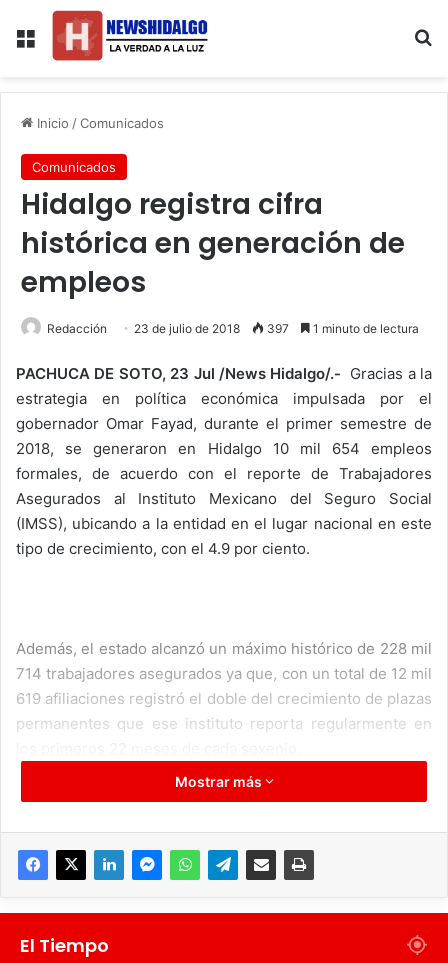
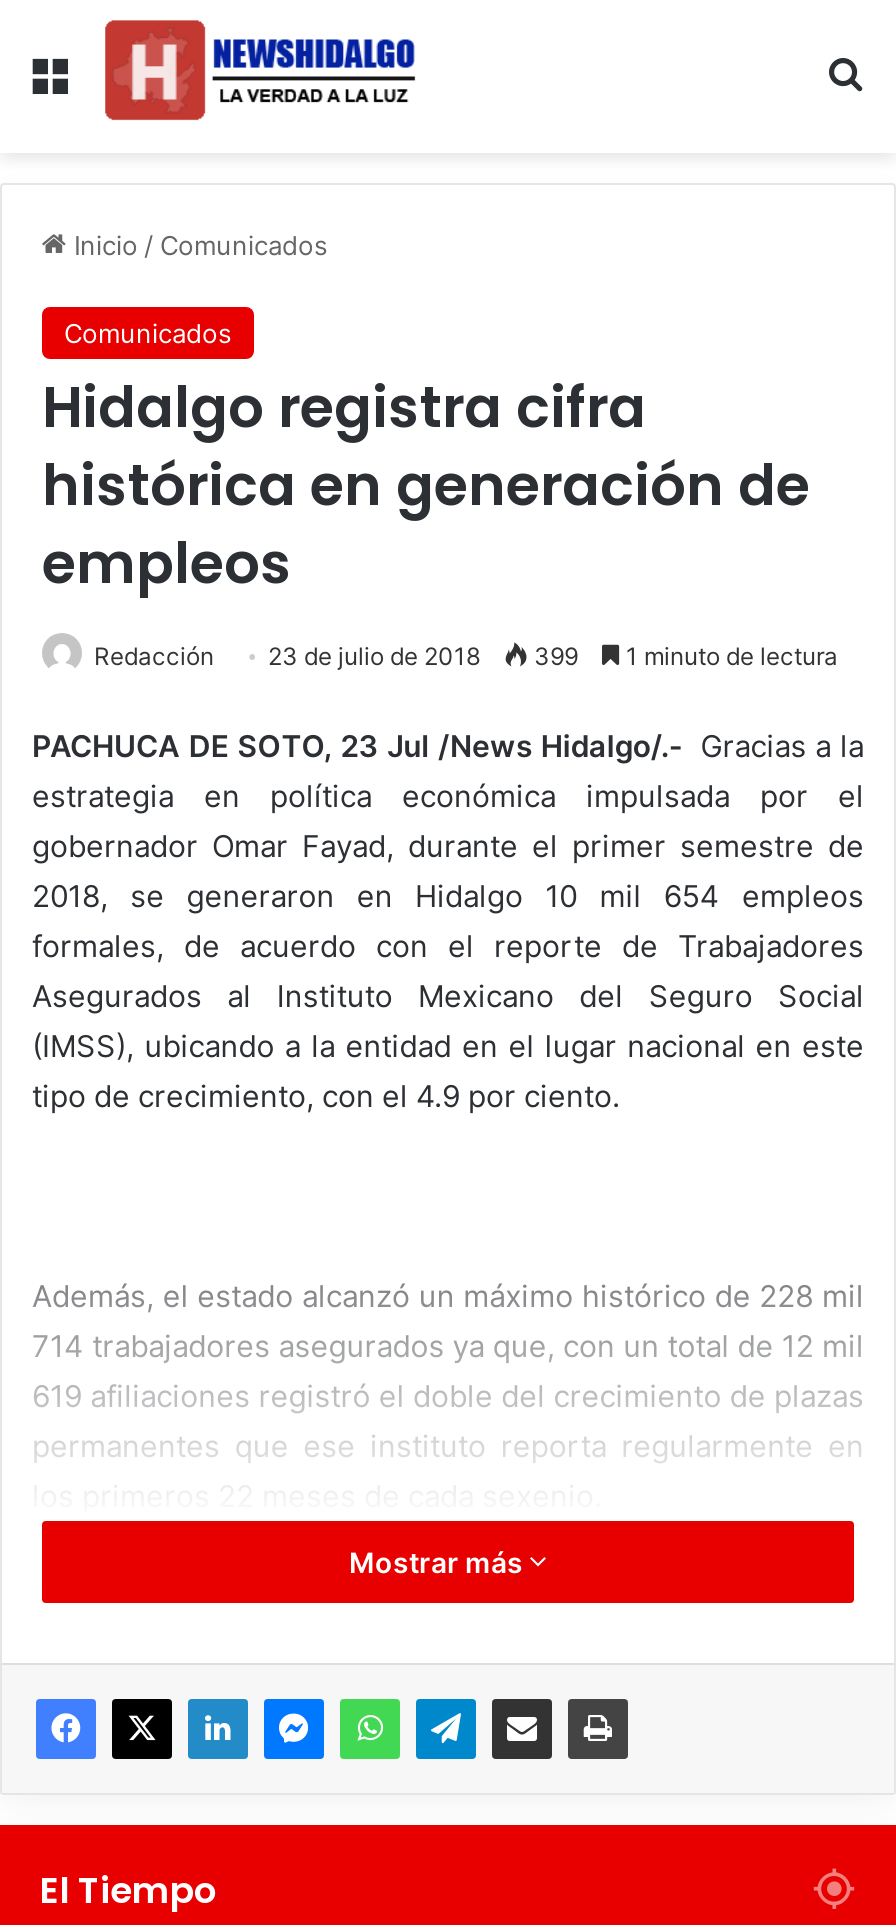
- Redacción 23 de julio de 2018 397 1 minuto de lectura
+ Redacción 23 de julio de 2018 399 1 minuto de lectura
